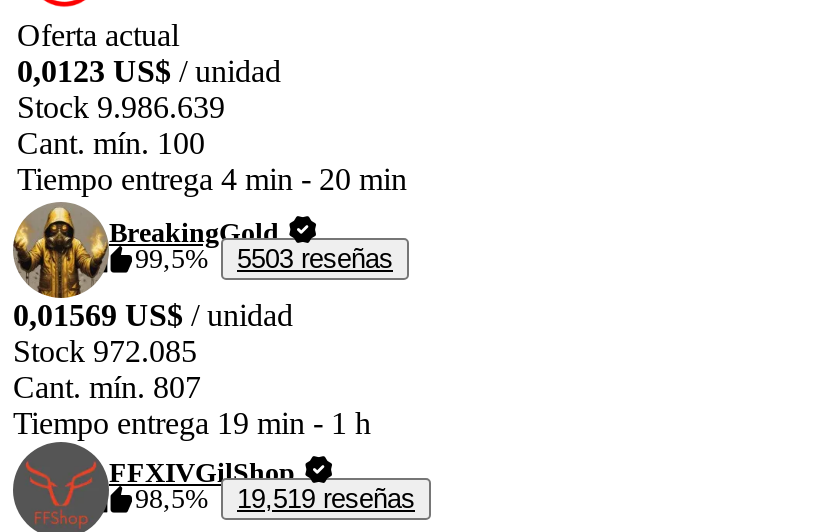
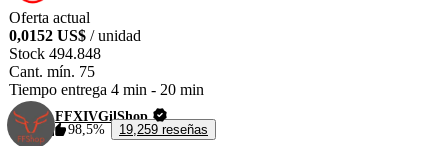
- 0,0123 US$/ unidad
+ 0,0152 US$/ unidad

- Stock 9.986.639
+ Stock 494.848

- Cant. mín. 100
+ Cant. mín. 75

- [image]
- BreakingGold
- 99,5%
- 5503 reseñas
- 0,01569 US$/ unidad
- Stock 972.085
- Cant. mín. 807
- Tiempo entrega 19 min - 1 h

- 98,5% 19,519 reseñas
+ 98,5% 19,259 reseñas
